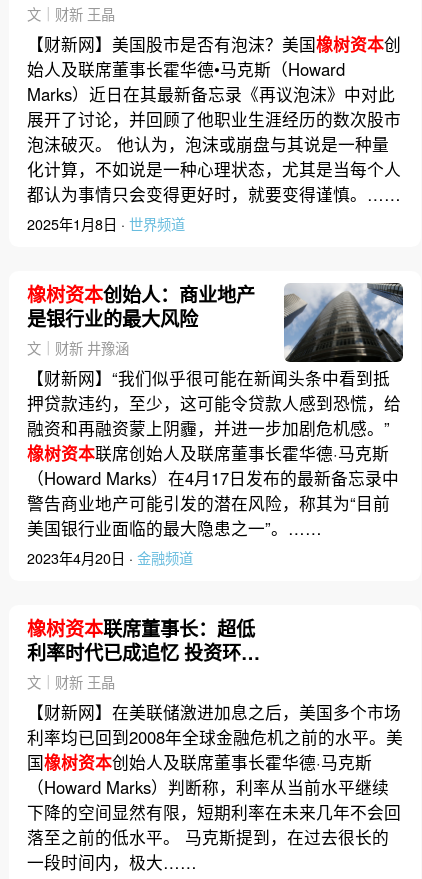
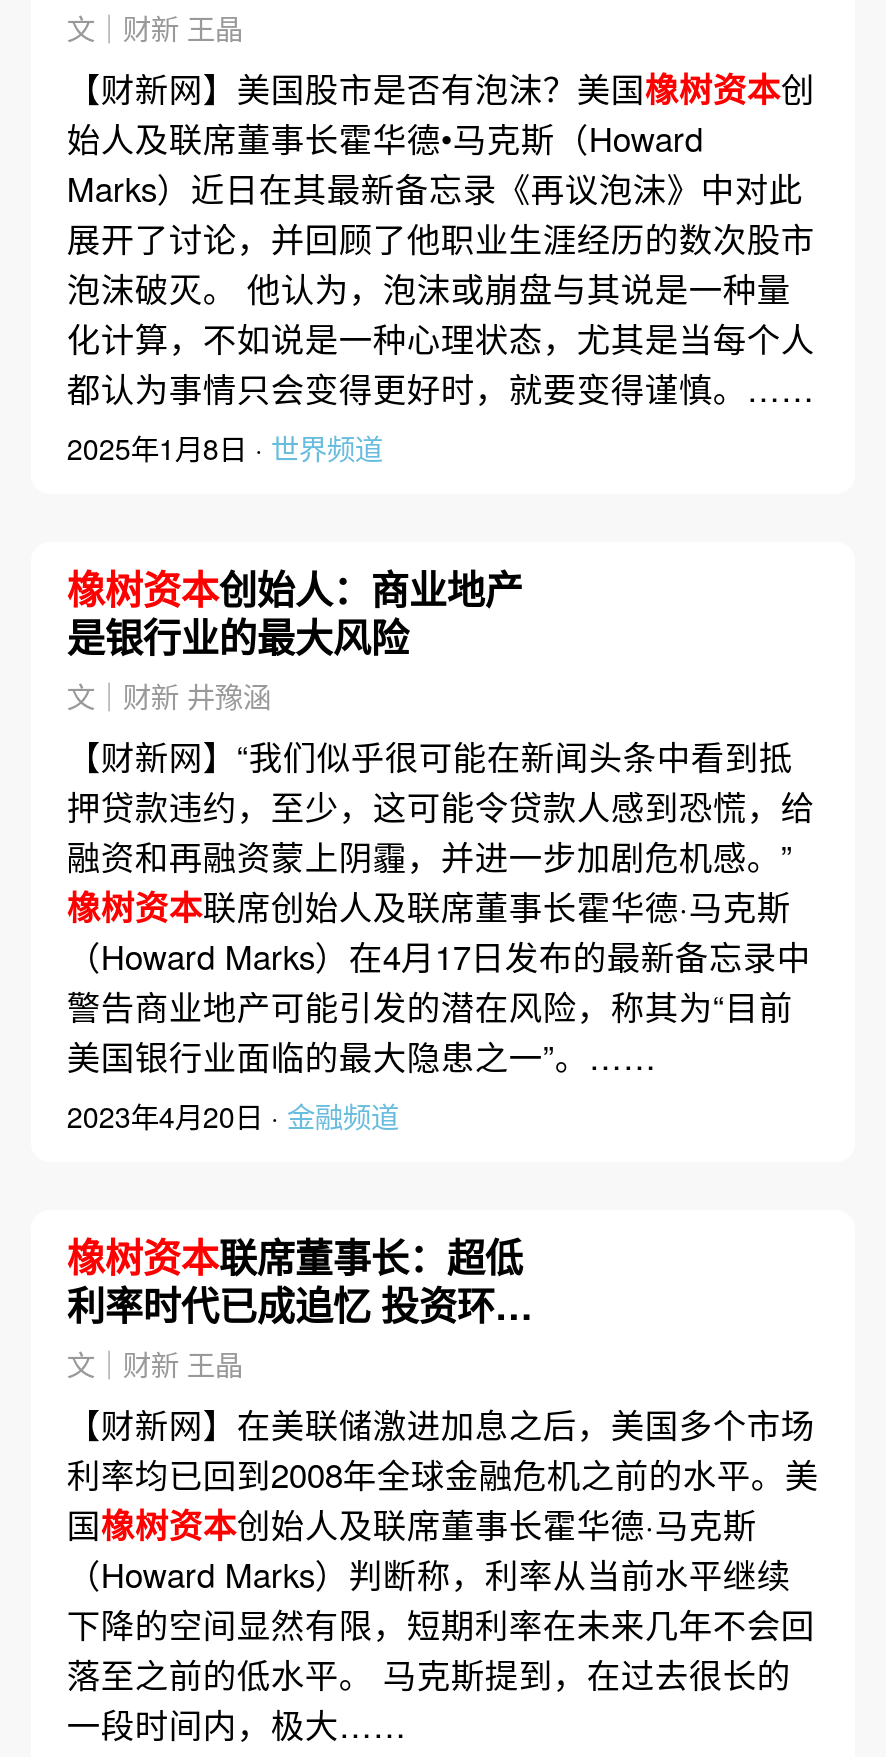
- [image]
